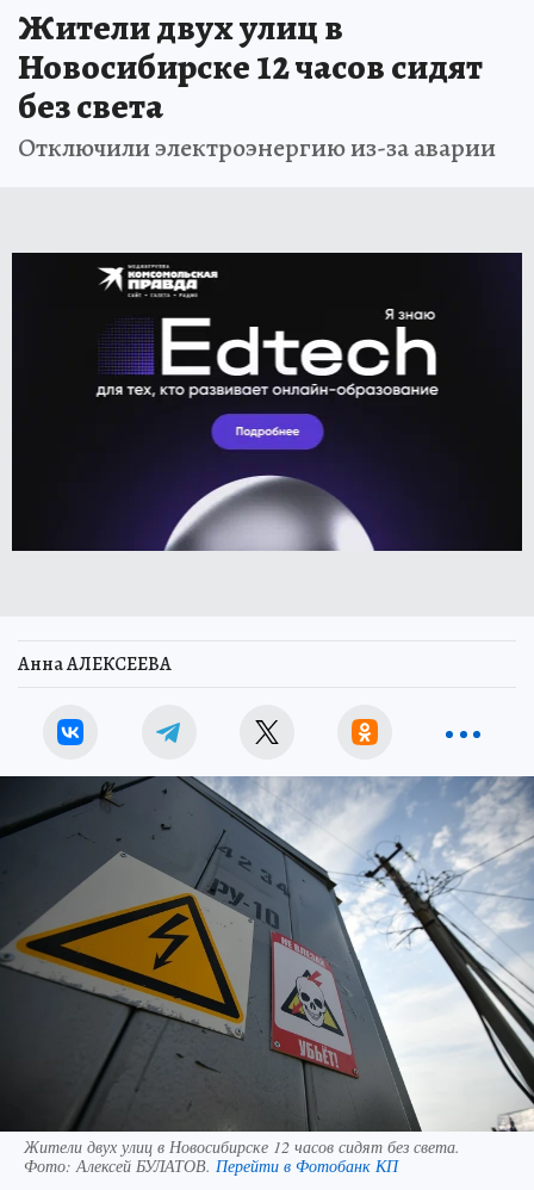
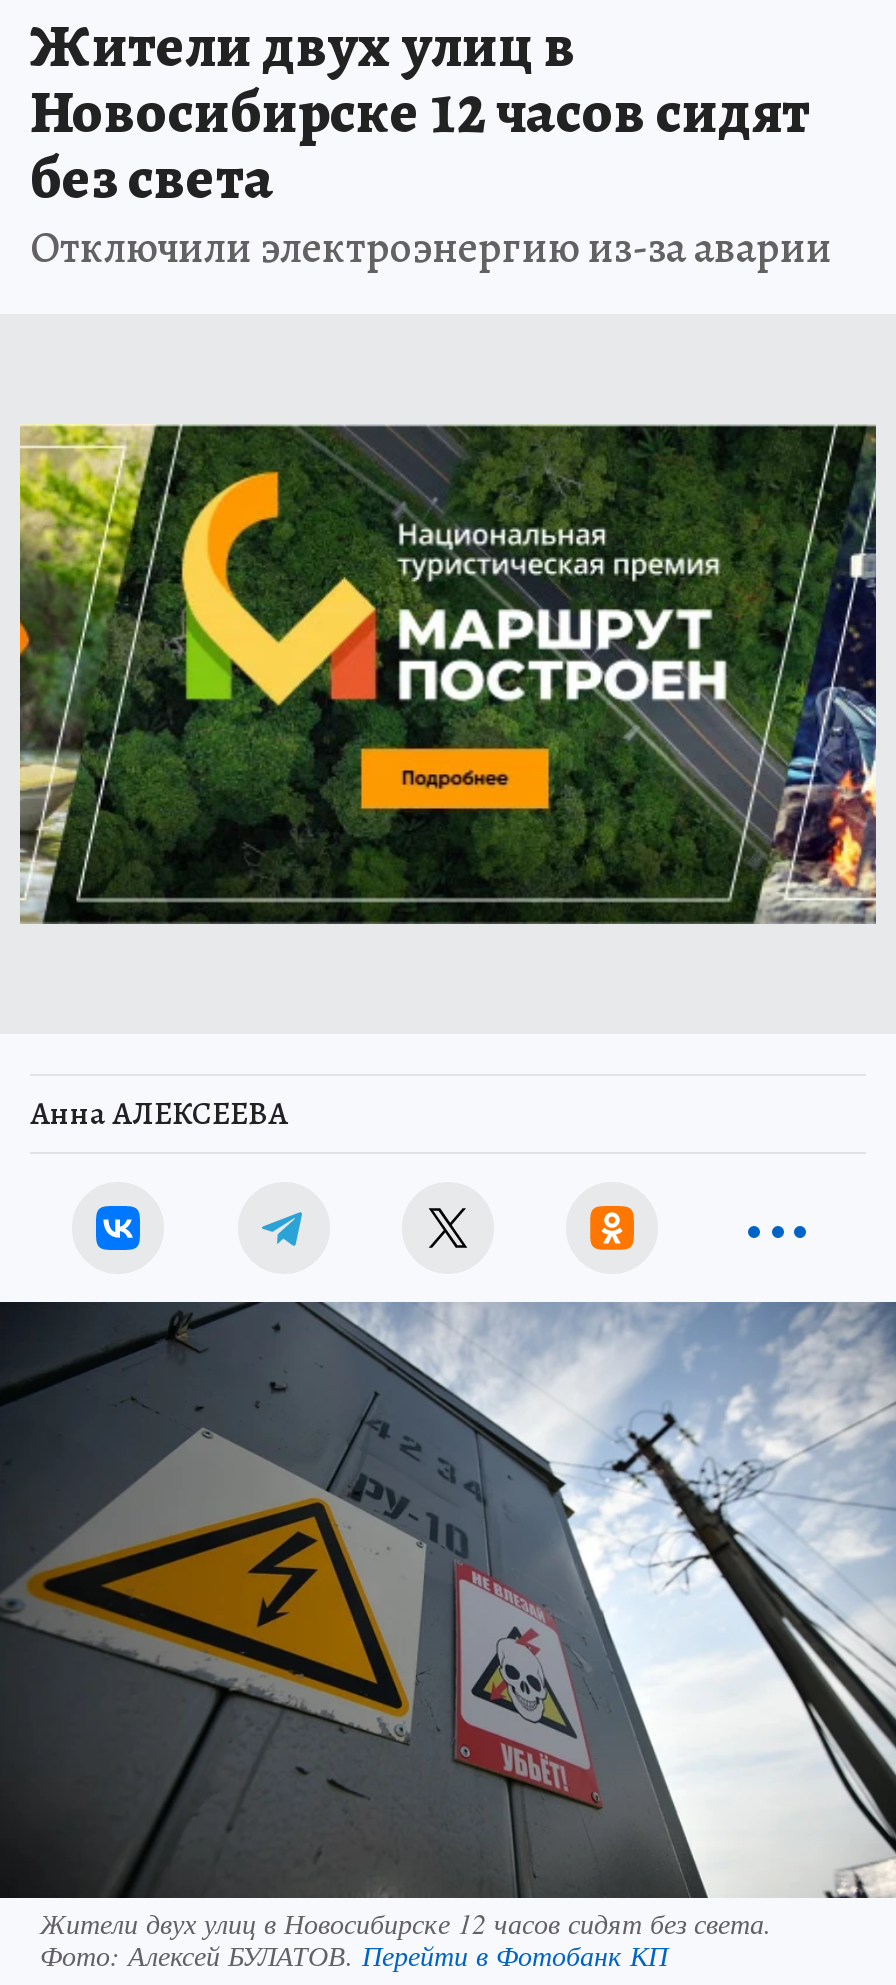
- [image]
+ [image]
